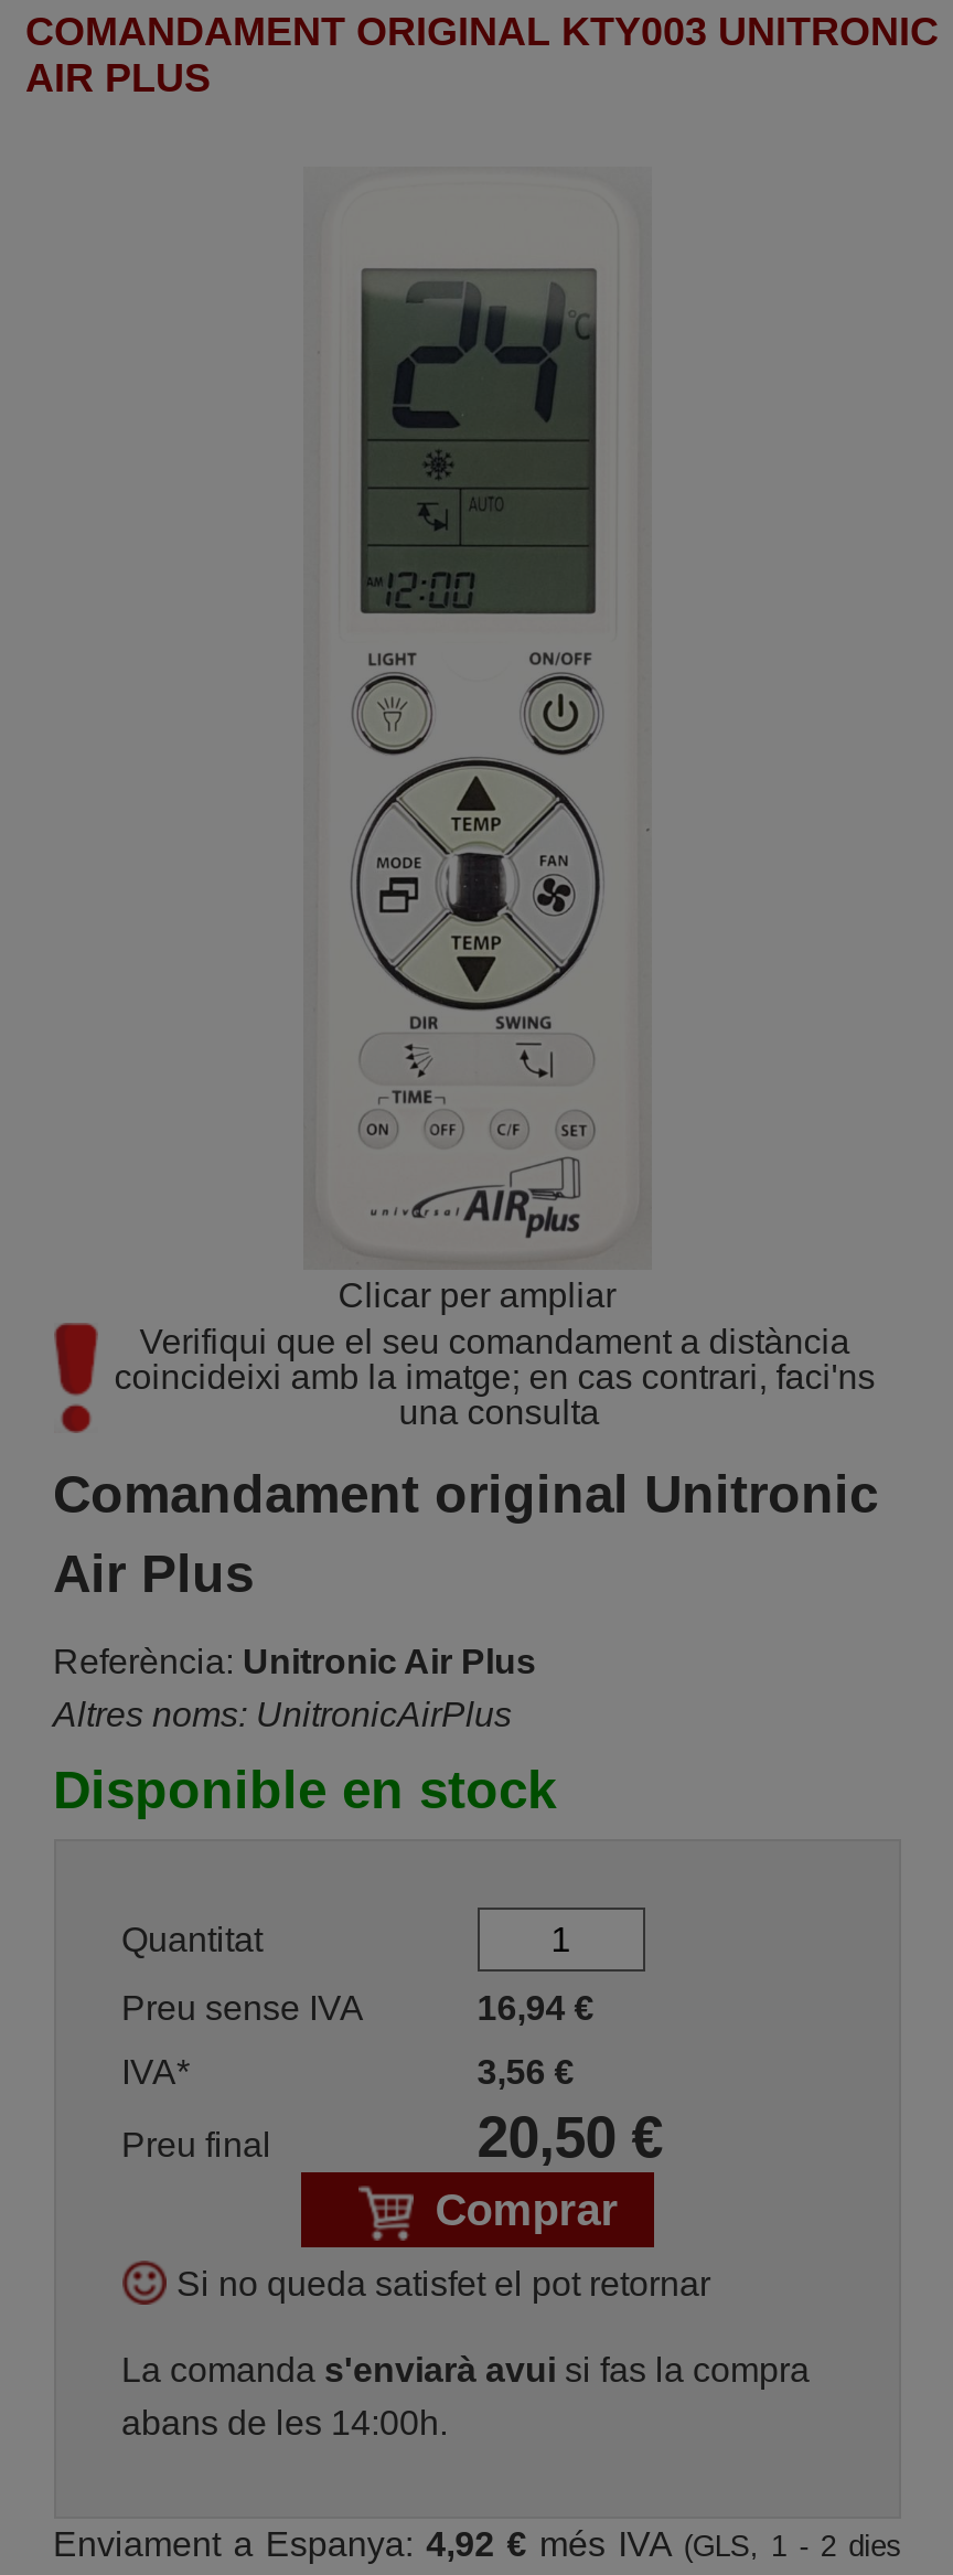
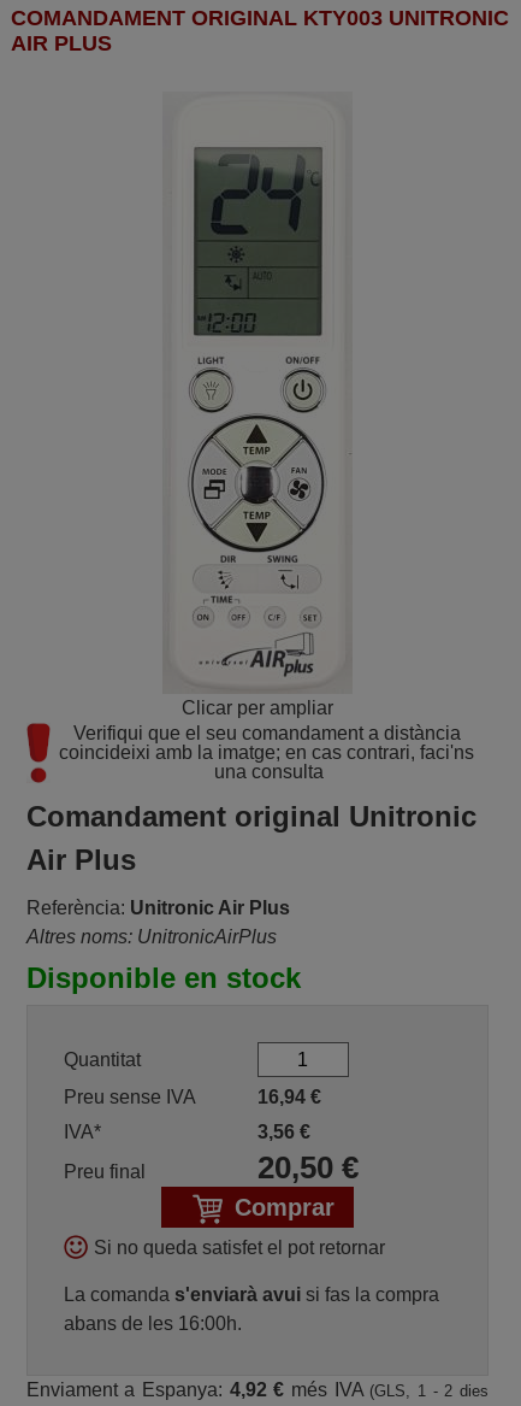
- abans de les 14:00h.
+ abans de les 16:00h.
